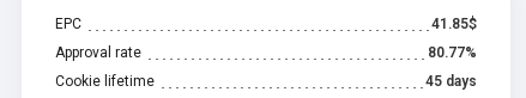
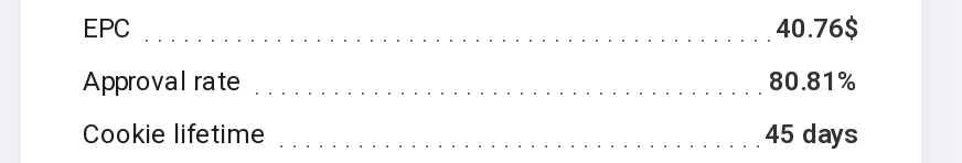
- 41.85$
+ 40.76$

- 80.77%
+ 80.81%
